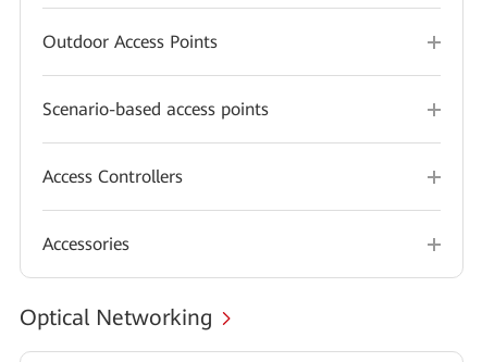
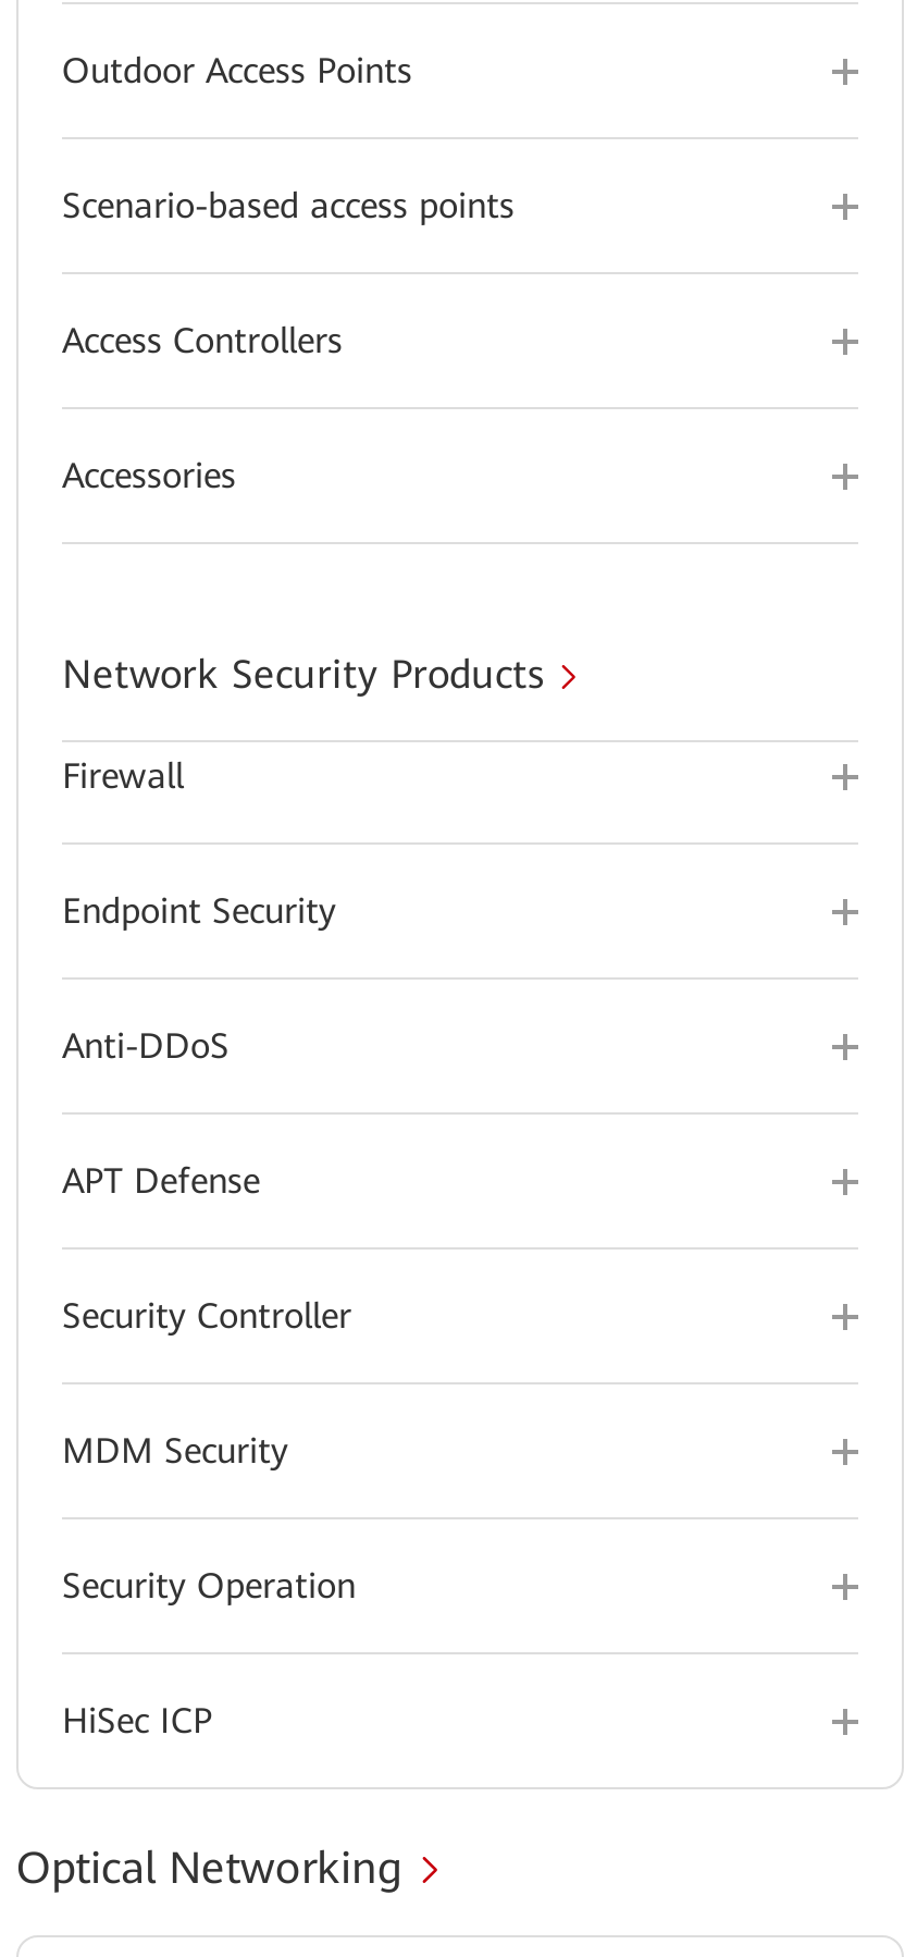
+ Network Security Products
+ Firewall
+ Endpoint Security
+ Anti-DDoS
+ APT Defense
+ Security Controller
+ MDM Security
+ Security Operation
+ HiSec ICP
